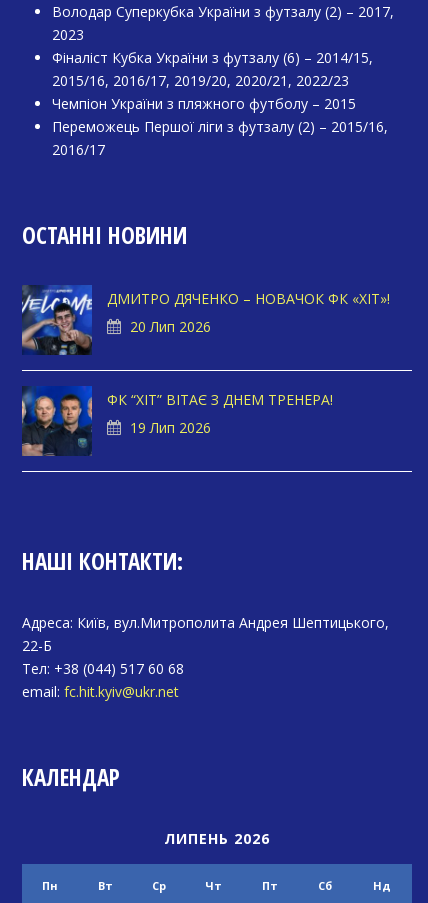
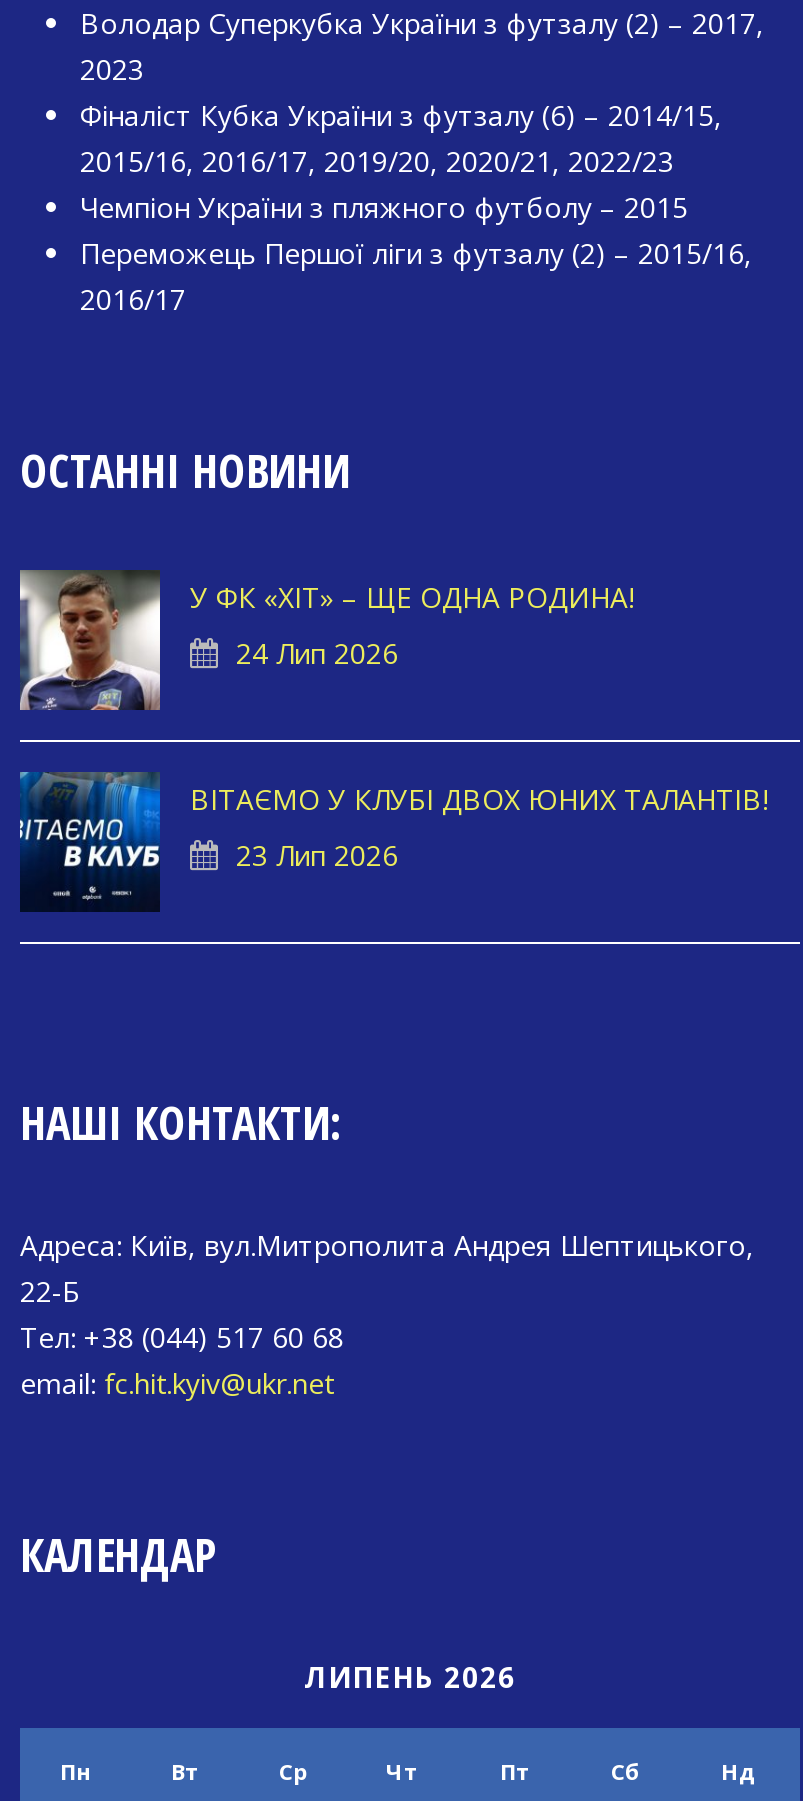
- [image]
- ДМИТРО ДЯЧЕНКО – НОВАЧОК ФК «ХІТ»!
+ [image]
+ У ФК «ХІТ» – ЩЕ ОДНА РОДИНА!

- 20 Лип 2026
+ 24 Лип 2026

- [image]
- ФК “ХІТ” ВІТАЄ З ДНЕМ ТРЕНЕРА!
+ [image]
+ ВІТАЄМО У КЛУБІ ДВОХ ЮНИХ ТАЛАНТІВ!

- 19 Лип 2026
+ 23 Лип 2026
